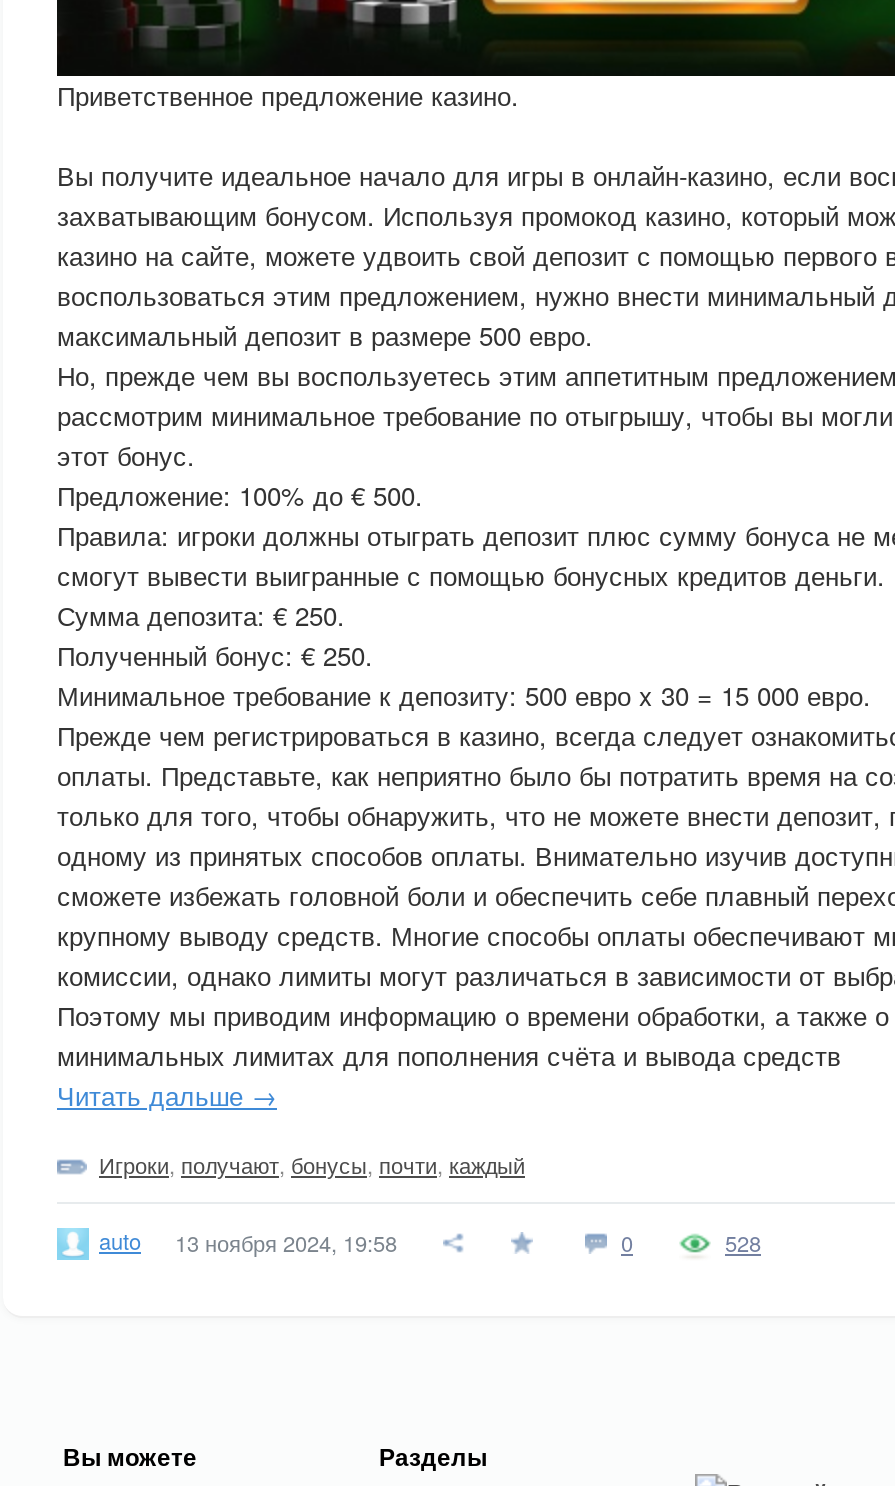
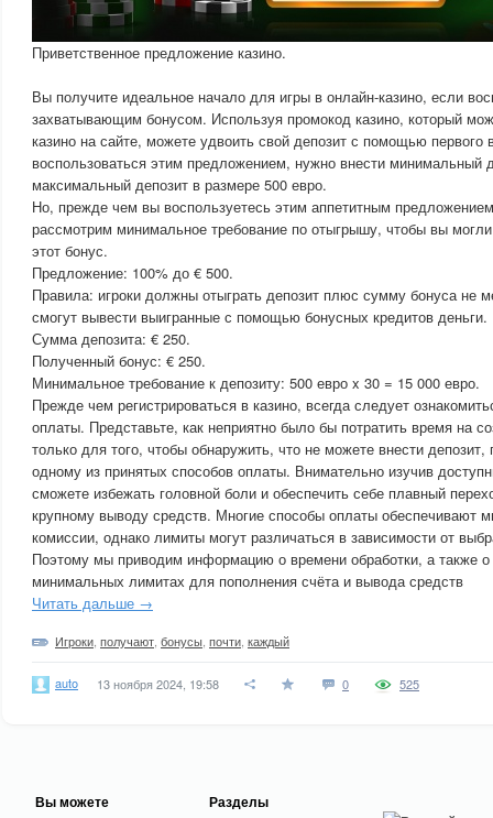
- 528
+ 525
